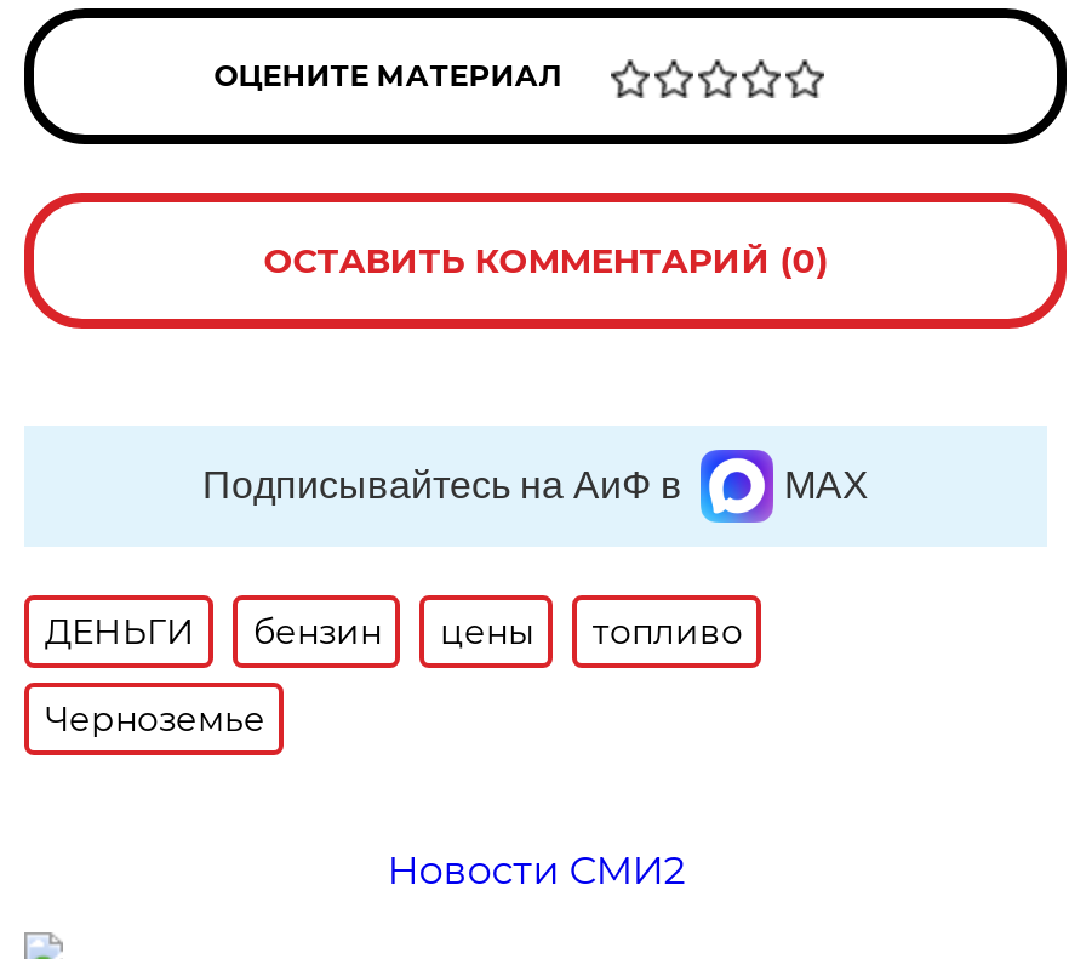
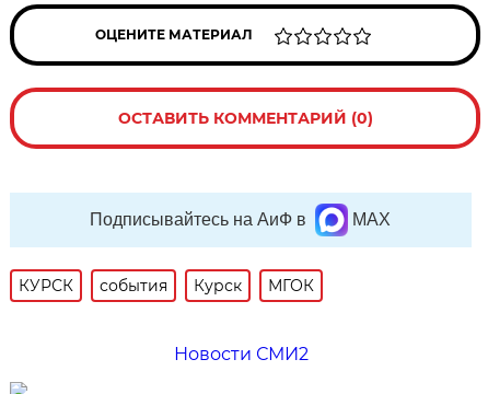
- ДЕНЬГИ
- бензин
- цены
- топливо
- Черноземье
+ КУРСК
+ события
+ Курск
+ МГОК
